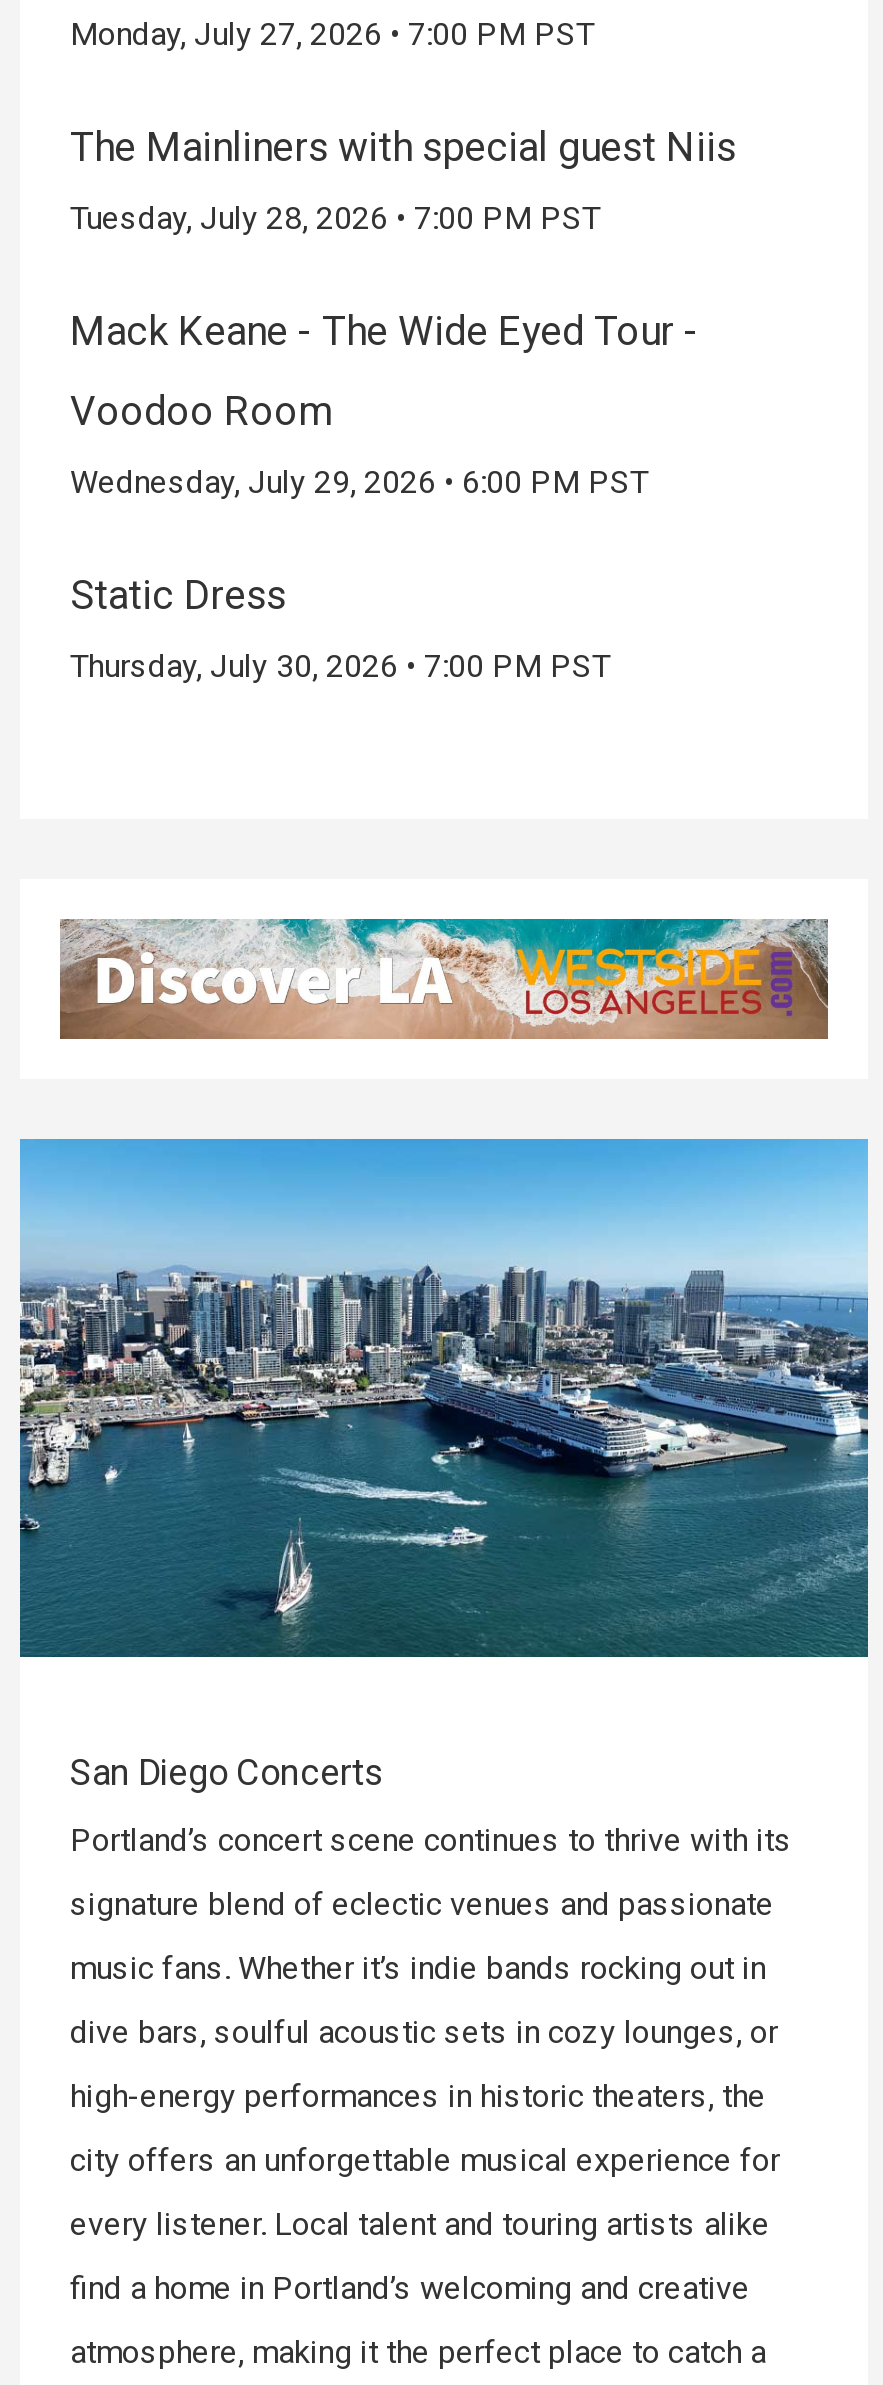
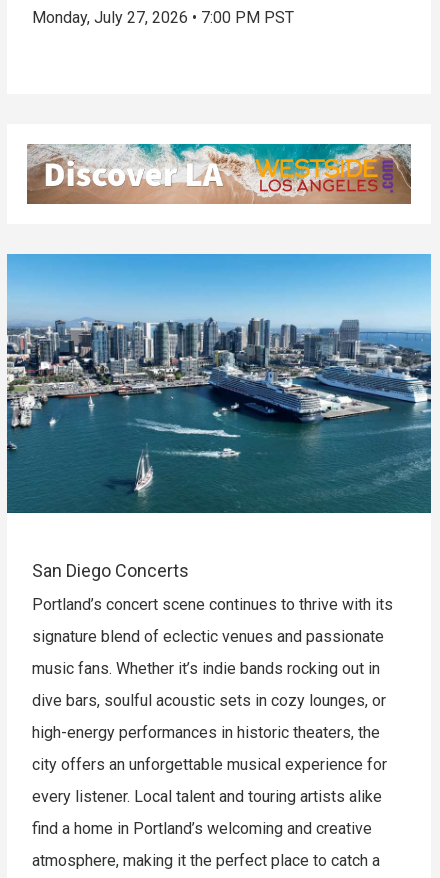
- The Mainliners with special guest Niis
- Tuesday, July 28, 2026 • 7:00 PM PST
- Mack Keane - The Wide Eyed Tour -
- Voodoo Room
- Wednesday, July 29, 2026 • 6:00 PM PST
- Static Dress
- Thursday, July 30, 2026 • 7:00 PM PST
